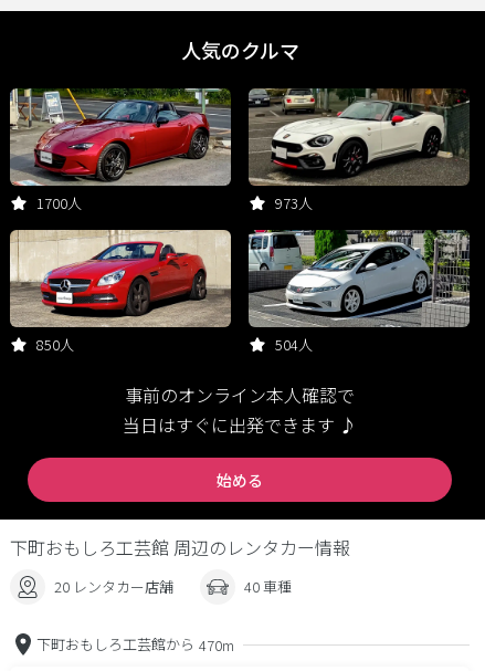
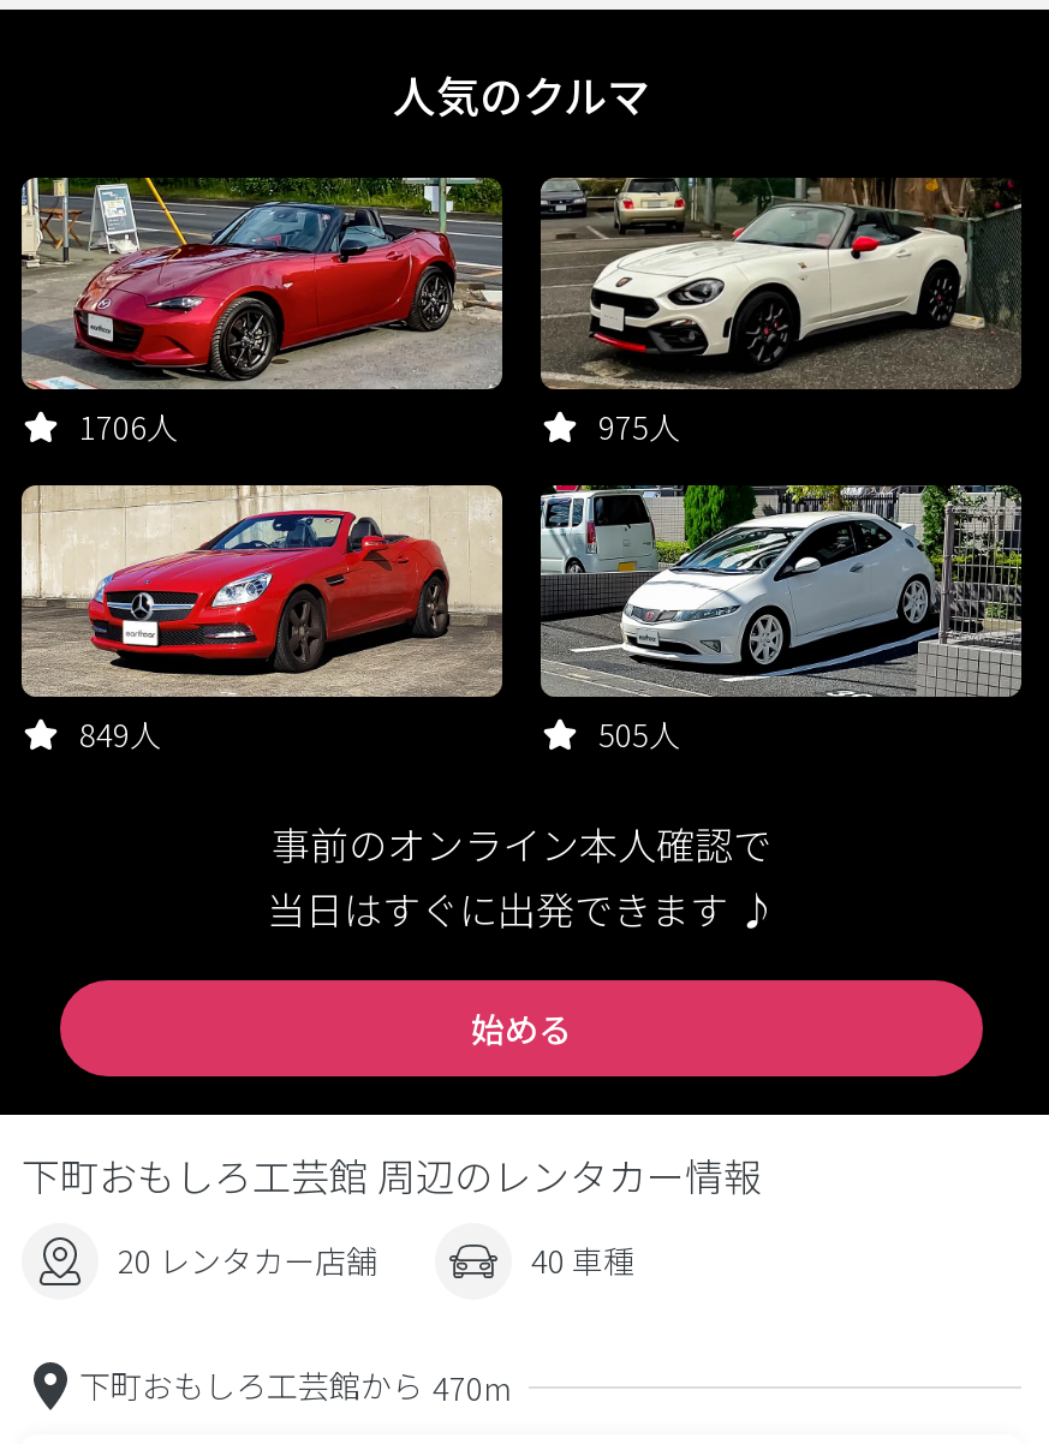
- 1700人
+ 1706人

- 973人
+ 975人

- 850人
+ 849人

- 504人
+ 505人
